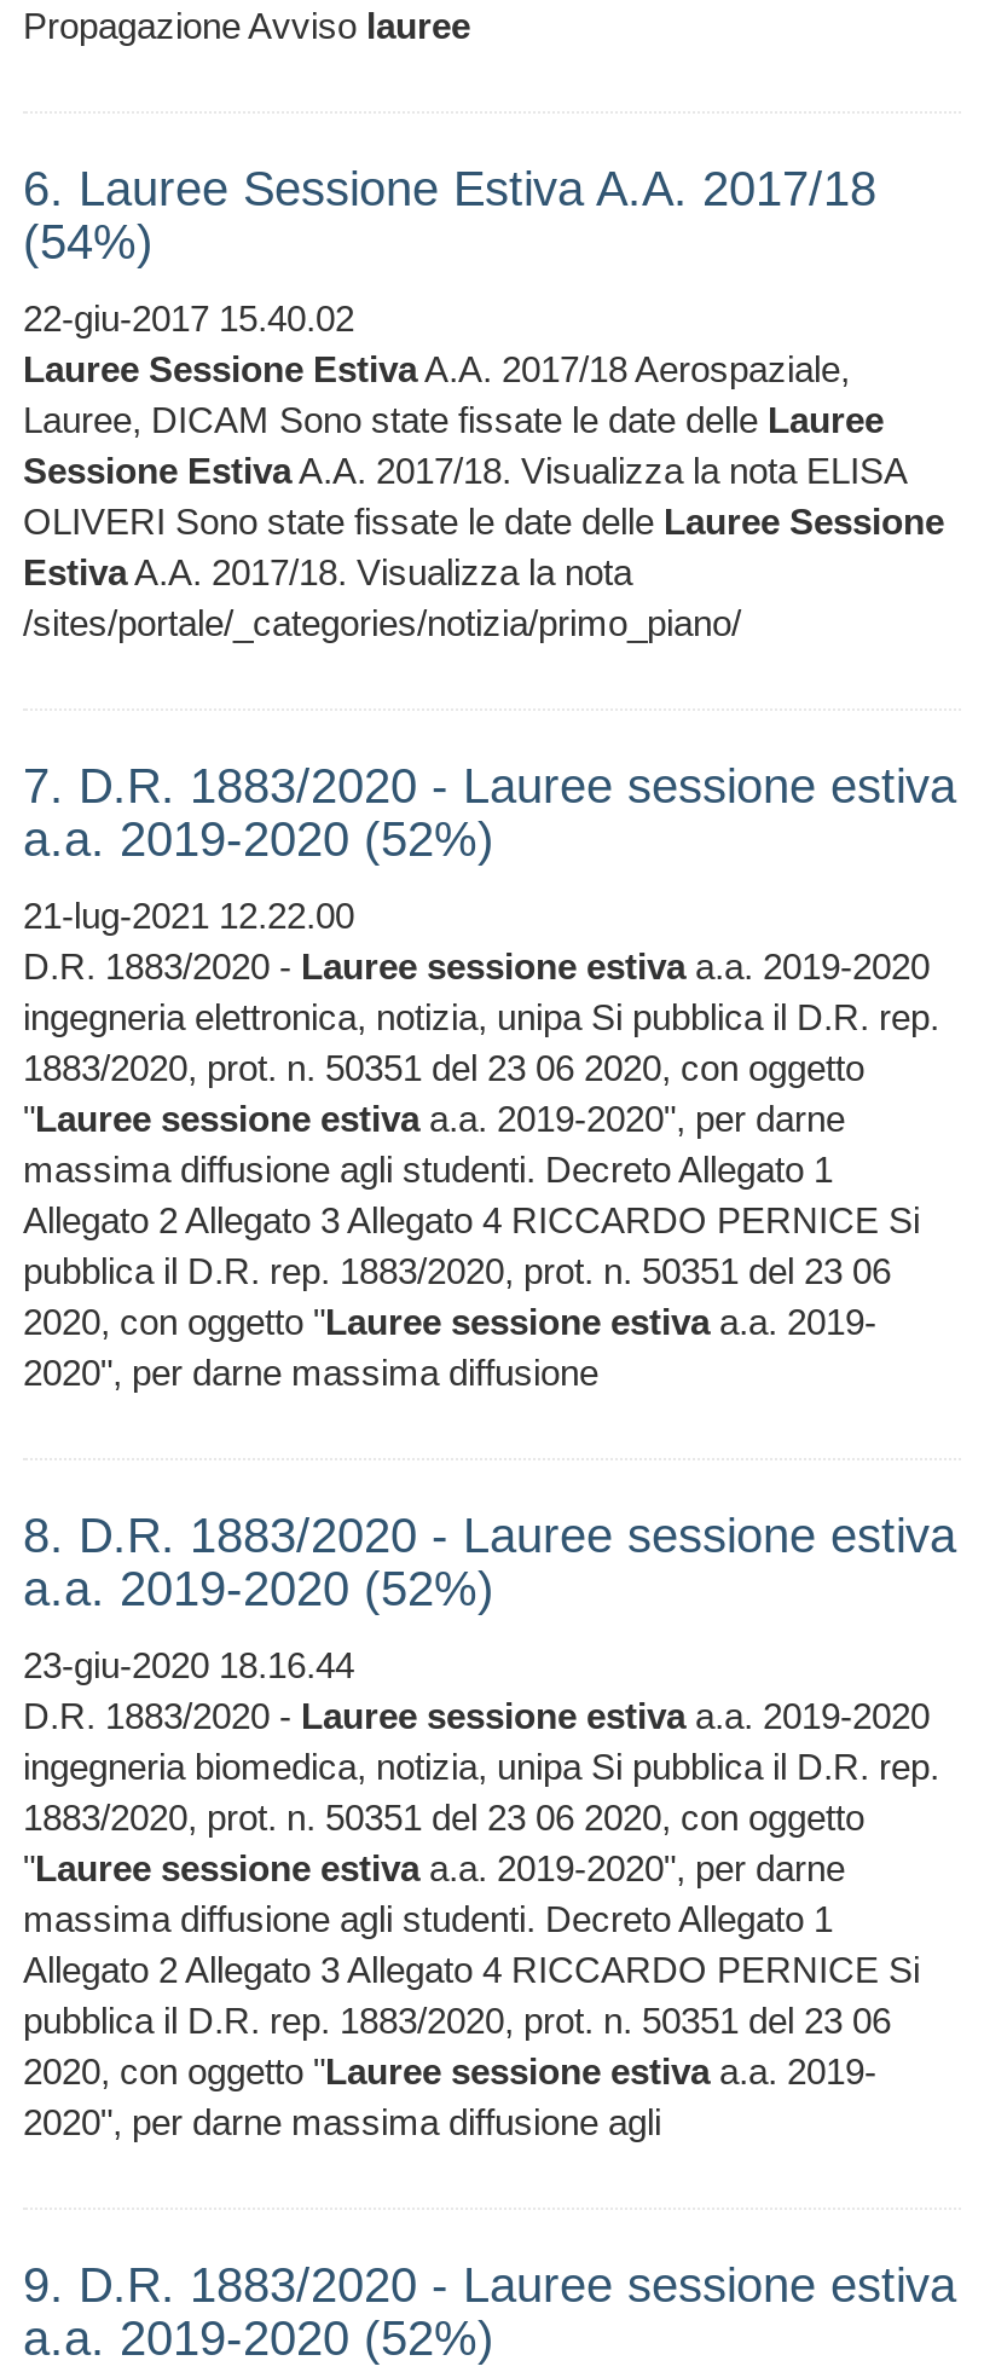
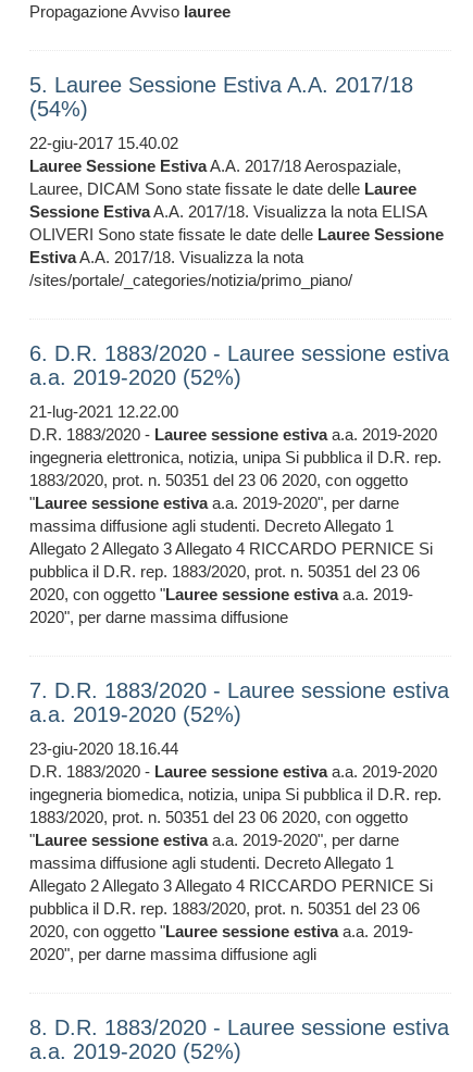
- 6. Lauree Sessione Estiva A.A. 2017/18
+ 5. Lauree Sessione Estiva A.A. 2017/18

+ 6. D.R. 1883/2020 - Lauree sessione estiva

moved down: 7. D.R. 1883/2020 - Lauree sessione estiva

moved down: 8. D.R. 1883/2020 - Lauree sessione estiva

- 9. D.R. 1883/2020 - Lauree sessione estiva
